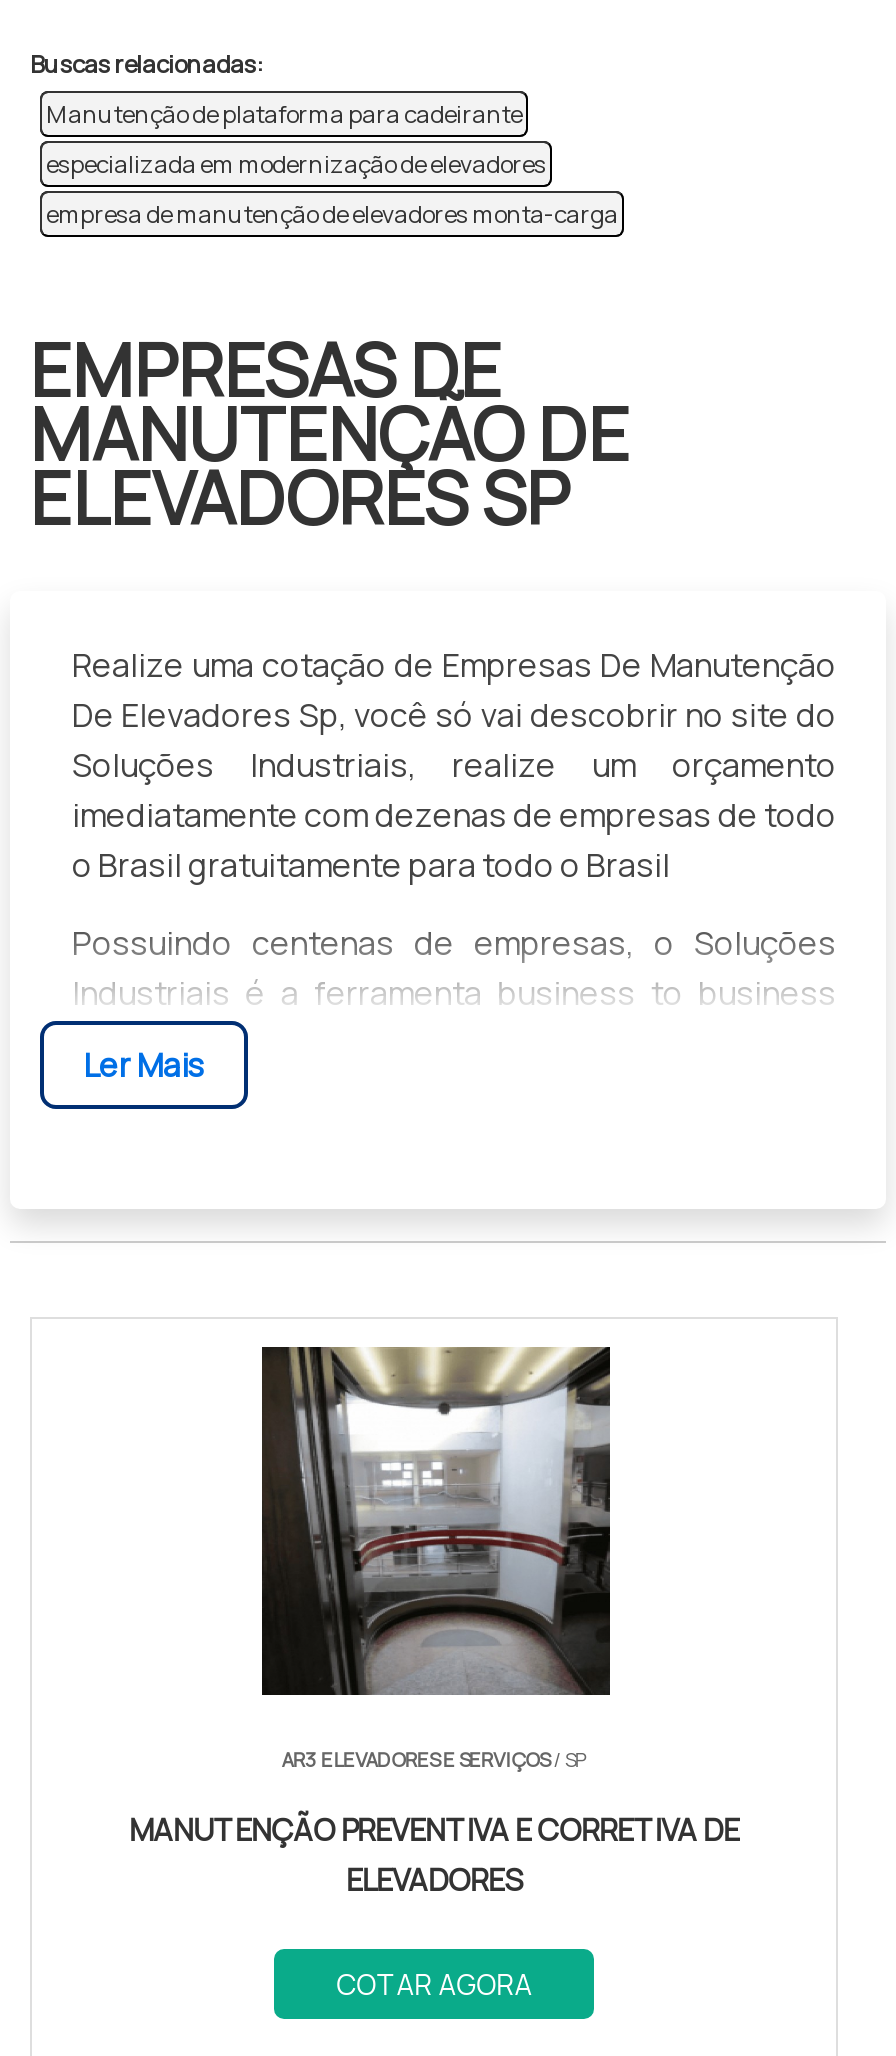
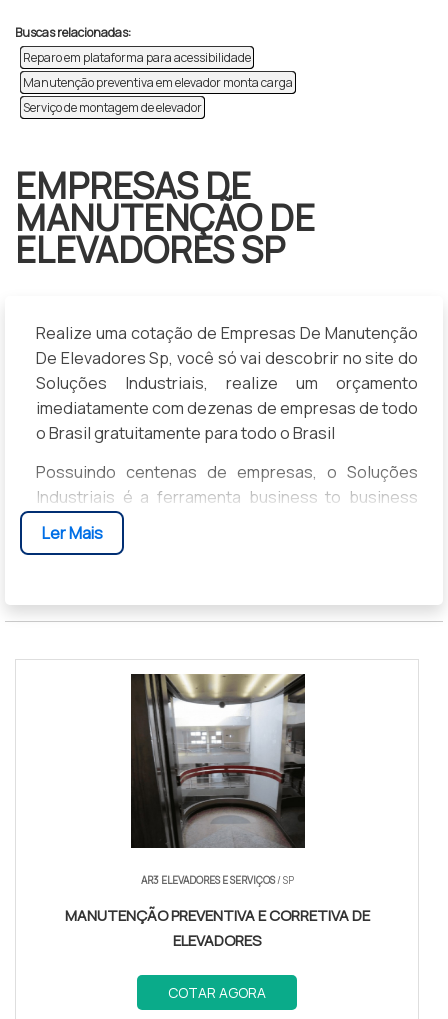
- Manutenção de plataforma para cadeirante
+ Reparo em plataforma para acessibilidade

- especializada em modernização de elevadores
+ Manutenção preventiva em elevador monta carga

- empresa de manutenção de elevadores monta-carga
+ Serviço de montagem de elevador
